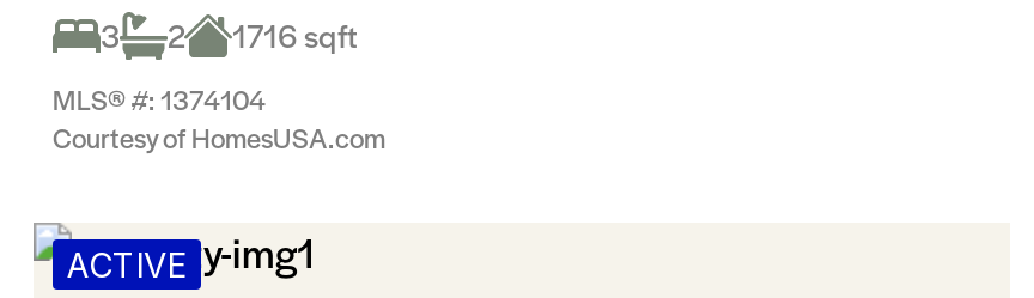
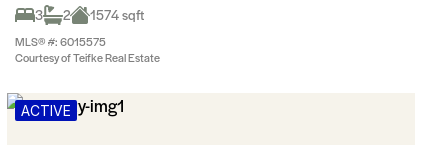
- 1716 sqft
+ 1574 sqft

- MLS® #: 1374104
- Courtesy of HomesUSA.com
+ MLS® #: 6015575
+ Courtesy of Teifke Real Estate
